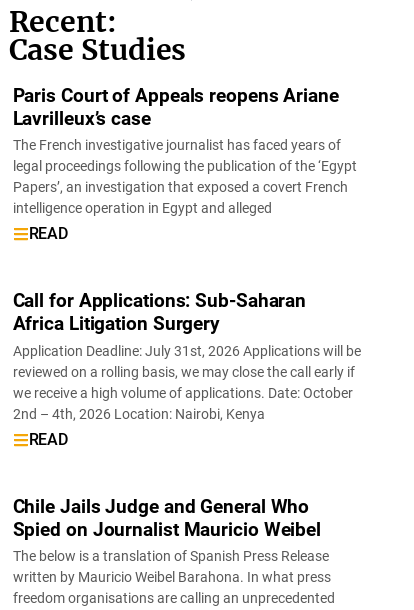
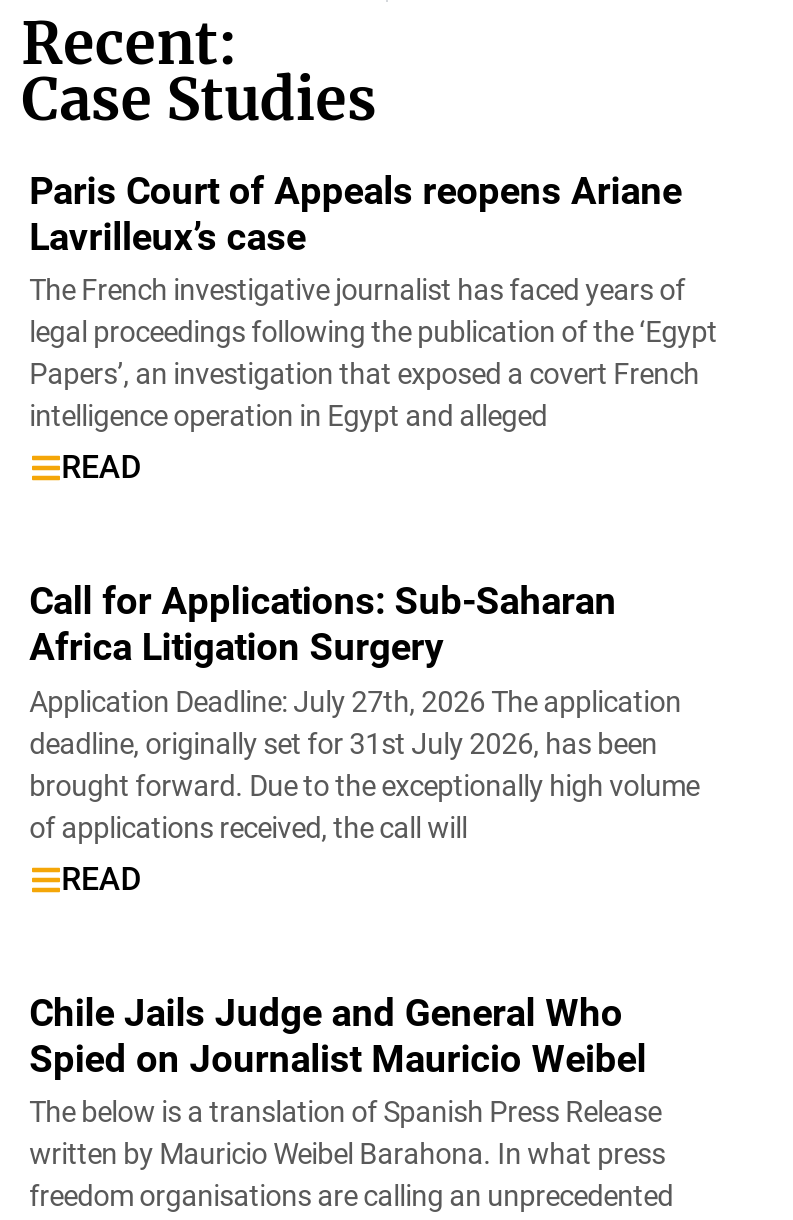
- Application Deadline: July 31st, 2026 Applications will be
- reviewed on a rolling basis, we may close the call early if
- we receive a high volume of applications. Date: October
- 2nd – 4th, 2026 Location: Nairobi, Kenya
+ Application Deadline: July 27th, 2026 The application
+ deadline, originally set for 31st July 2026, has been
+ brought forward. Due to the exceptionally high volume
+ of applications received, the call will
